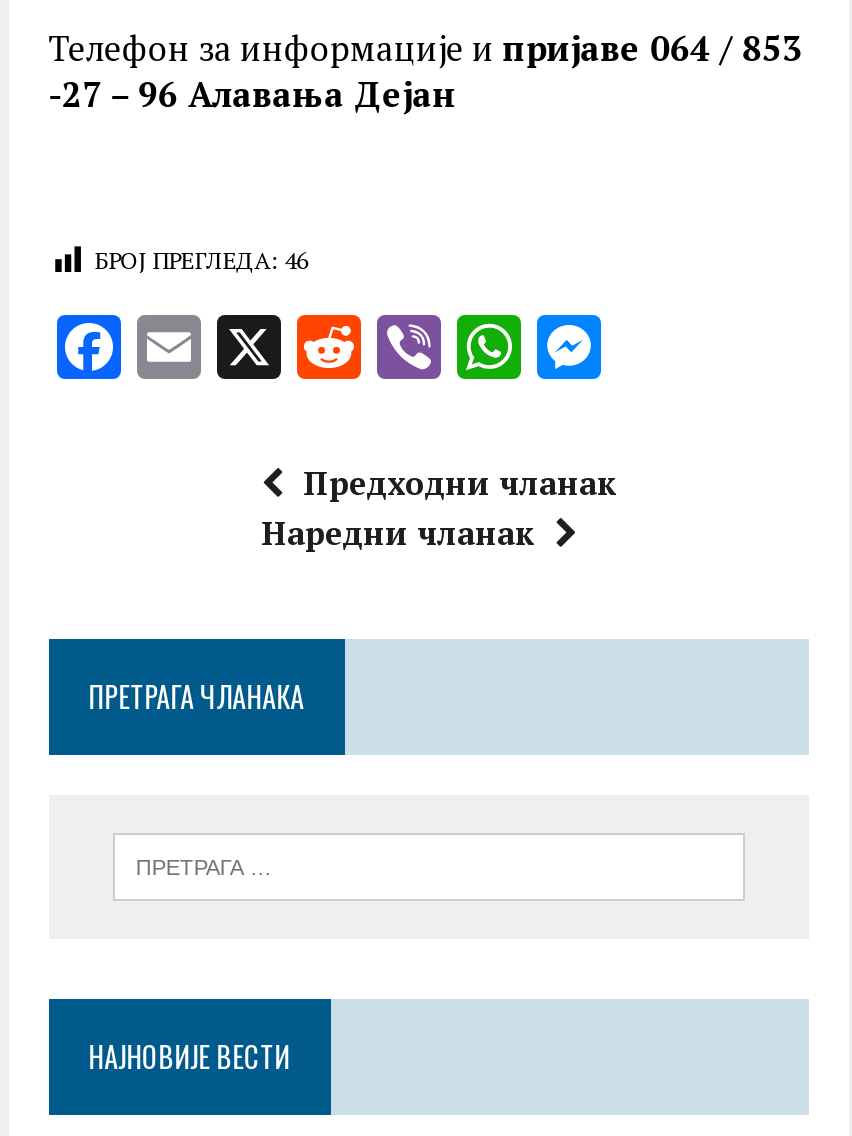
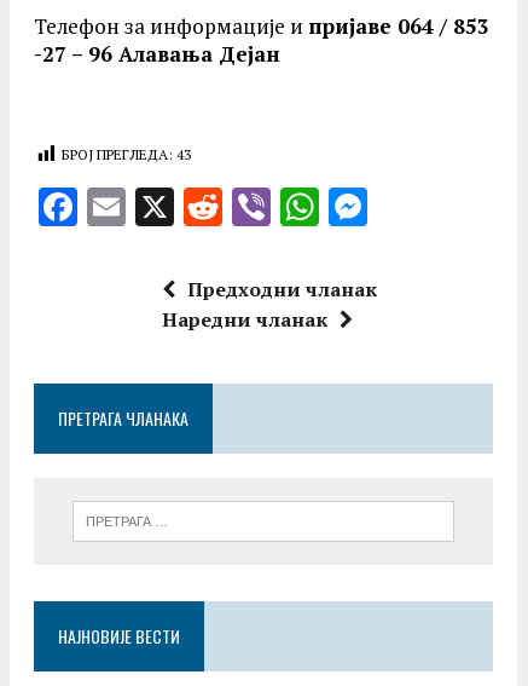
- БРОЈ ПРЕГЛЕДА: 46
+ БРОЈ ПРЕГЛЕДА: 43
